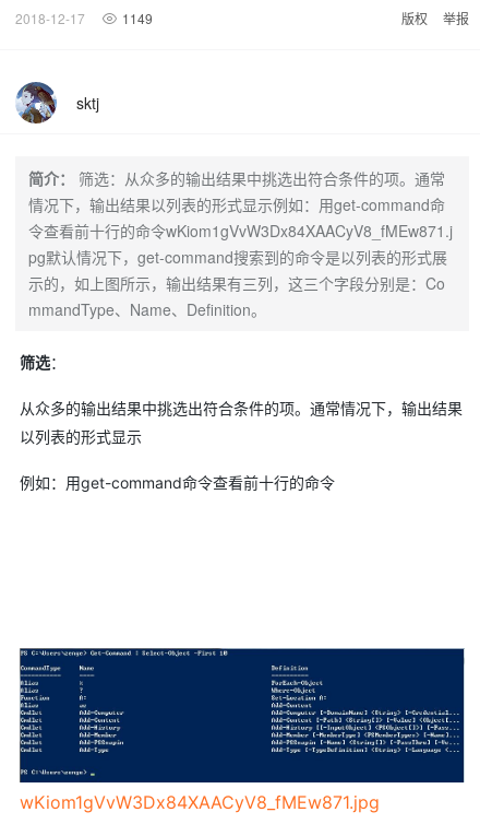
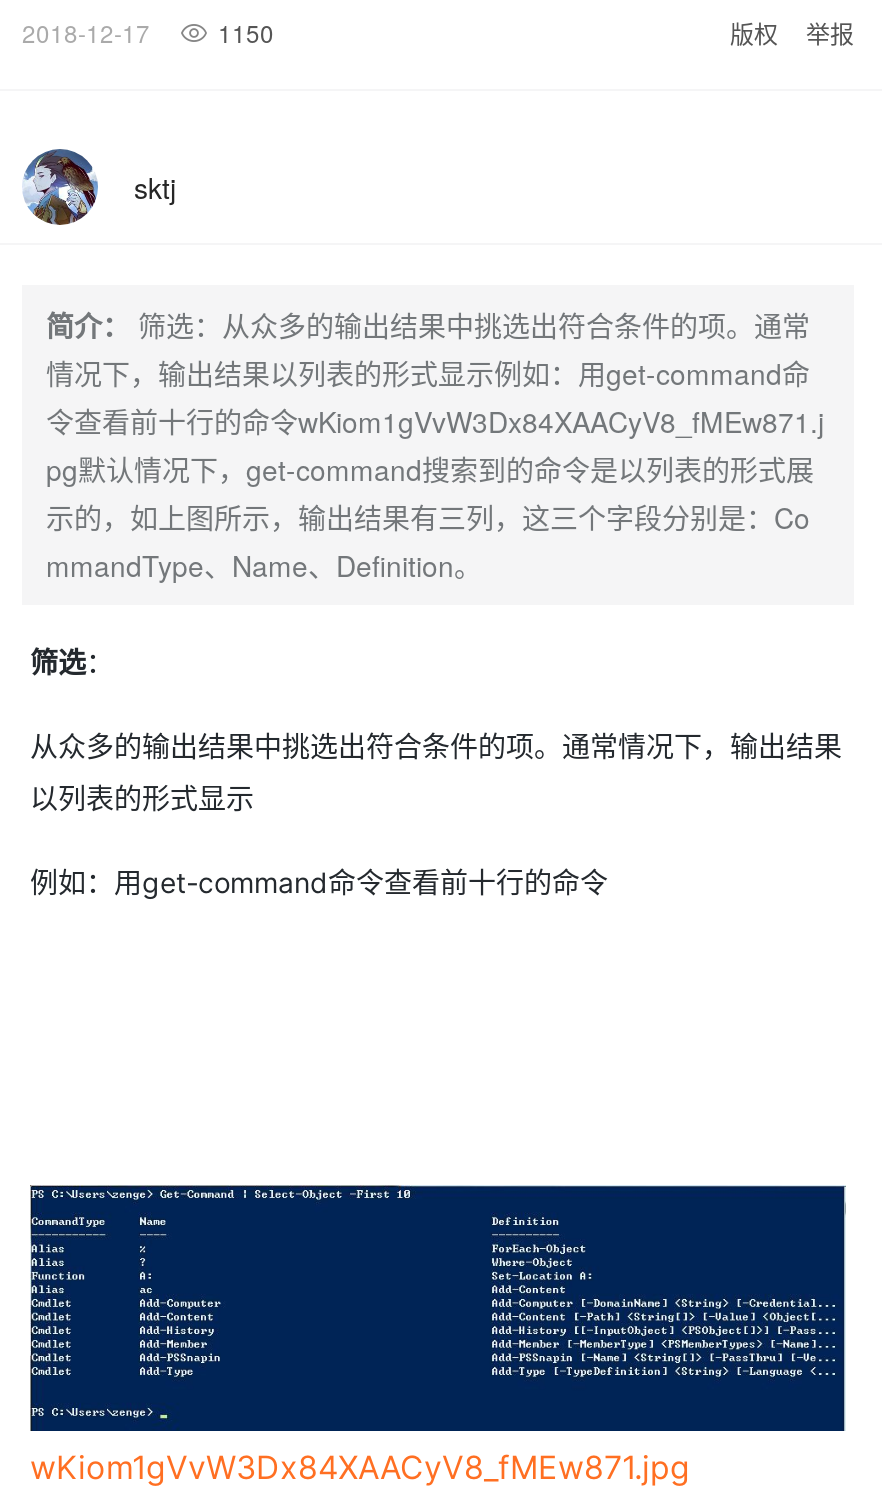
- 2018-12-17 1149
+ 2018-12-17 1150
